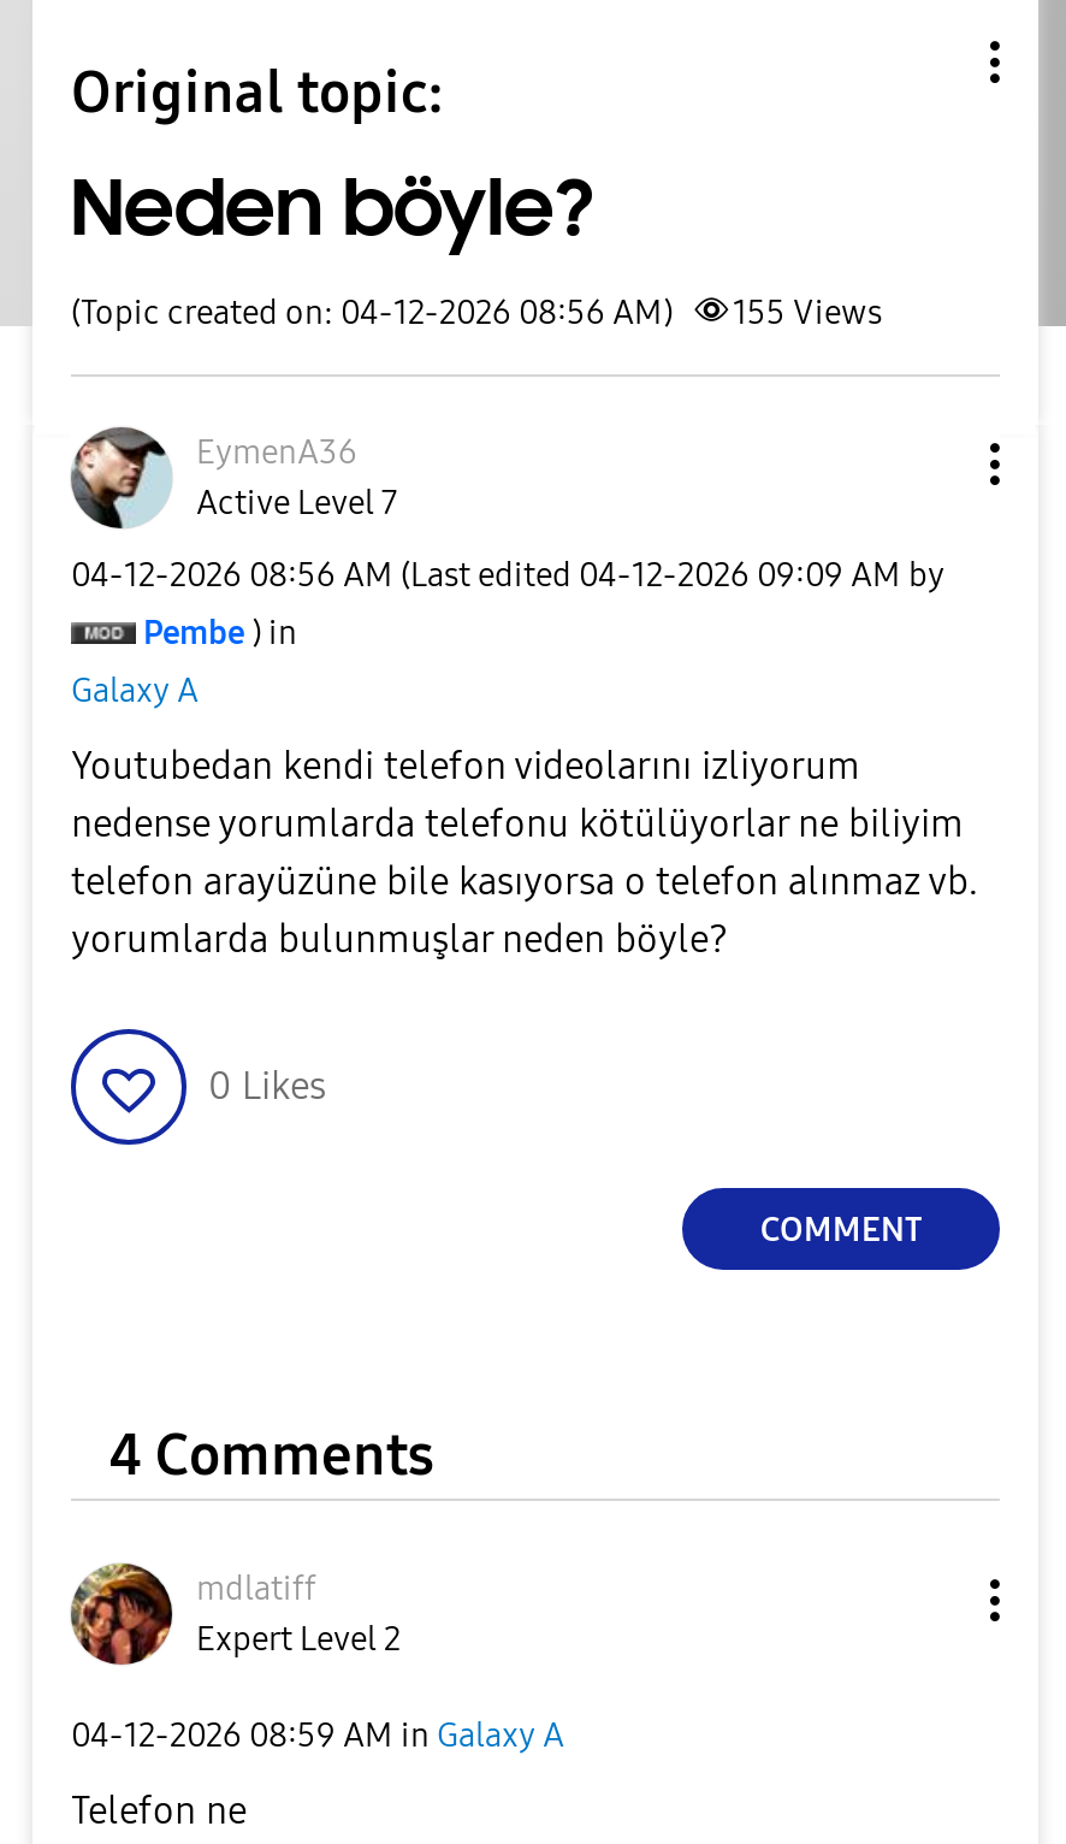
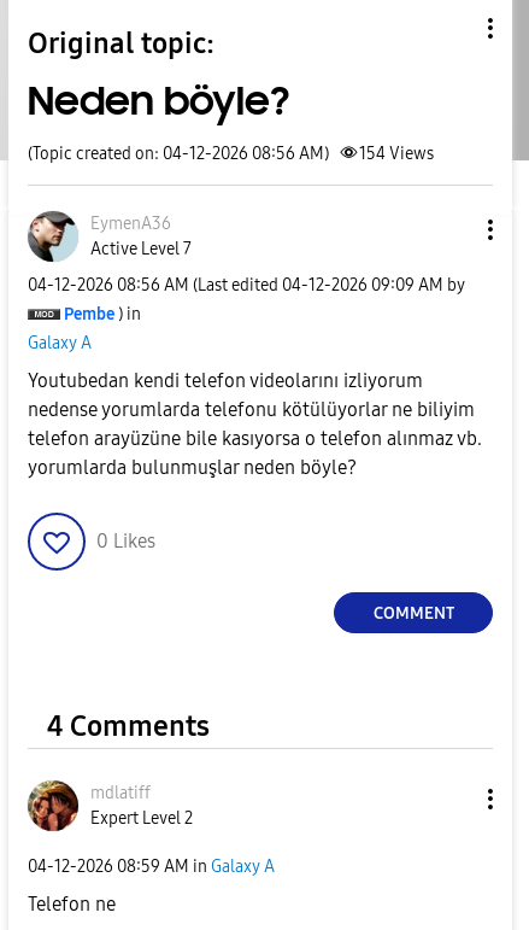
- (Topic created on: 04-12-2026 08:56 AM) 155 Views
+ (Topic created on: 04-12-2026 08:56 AM) 154 Views
